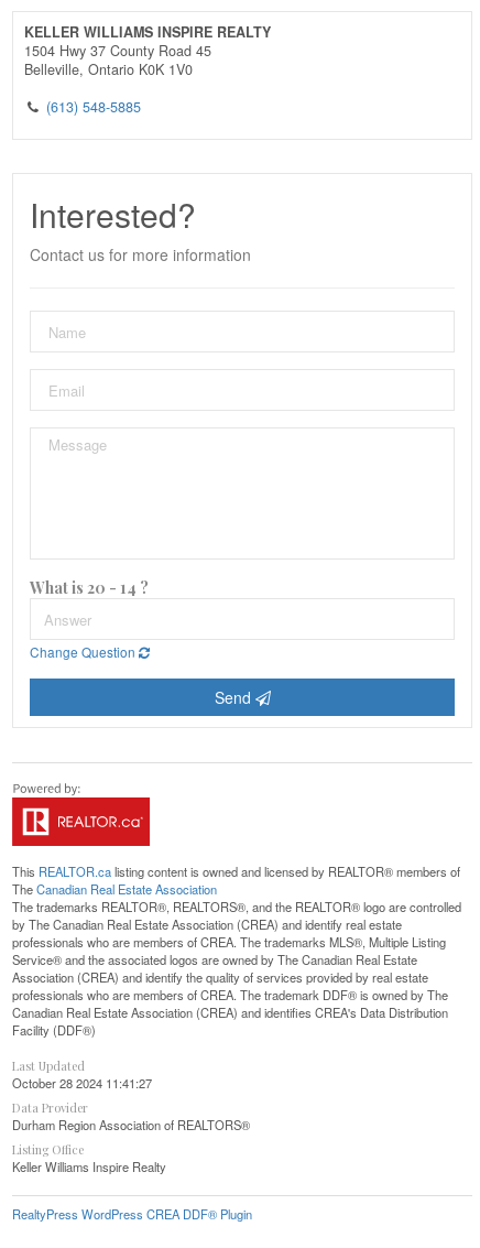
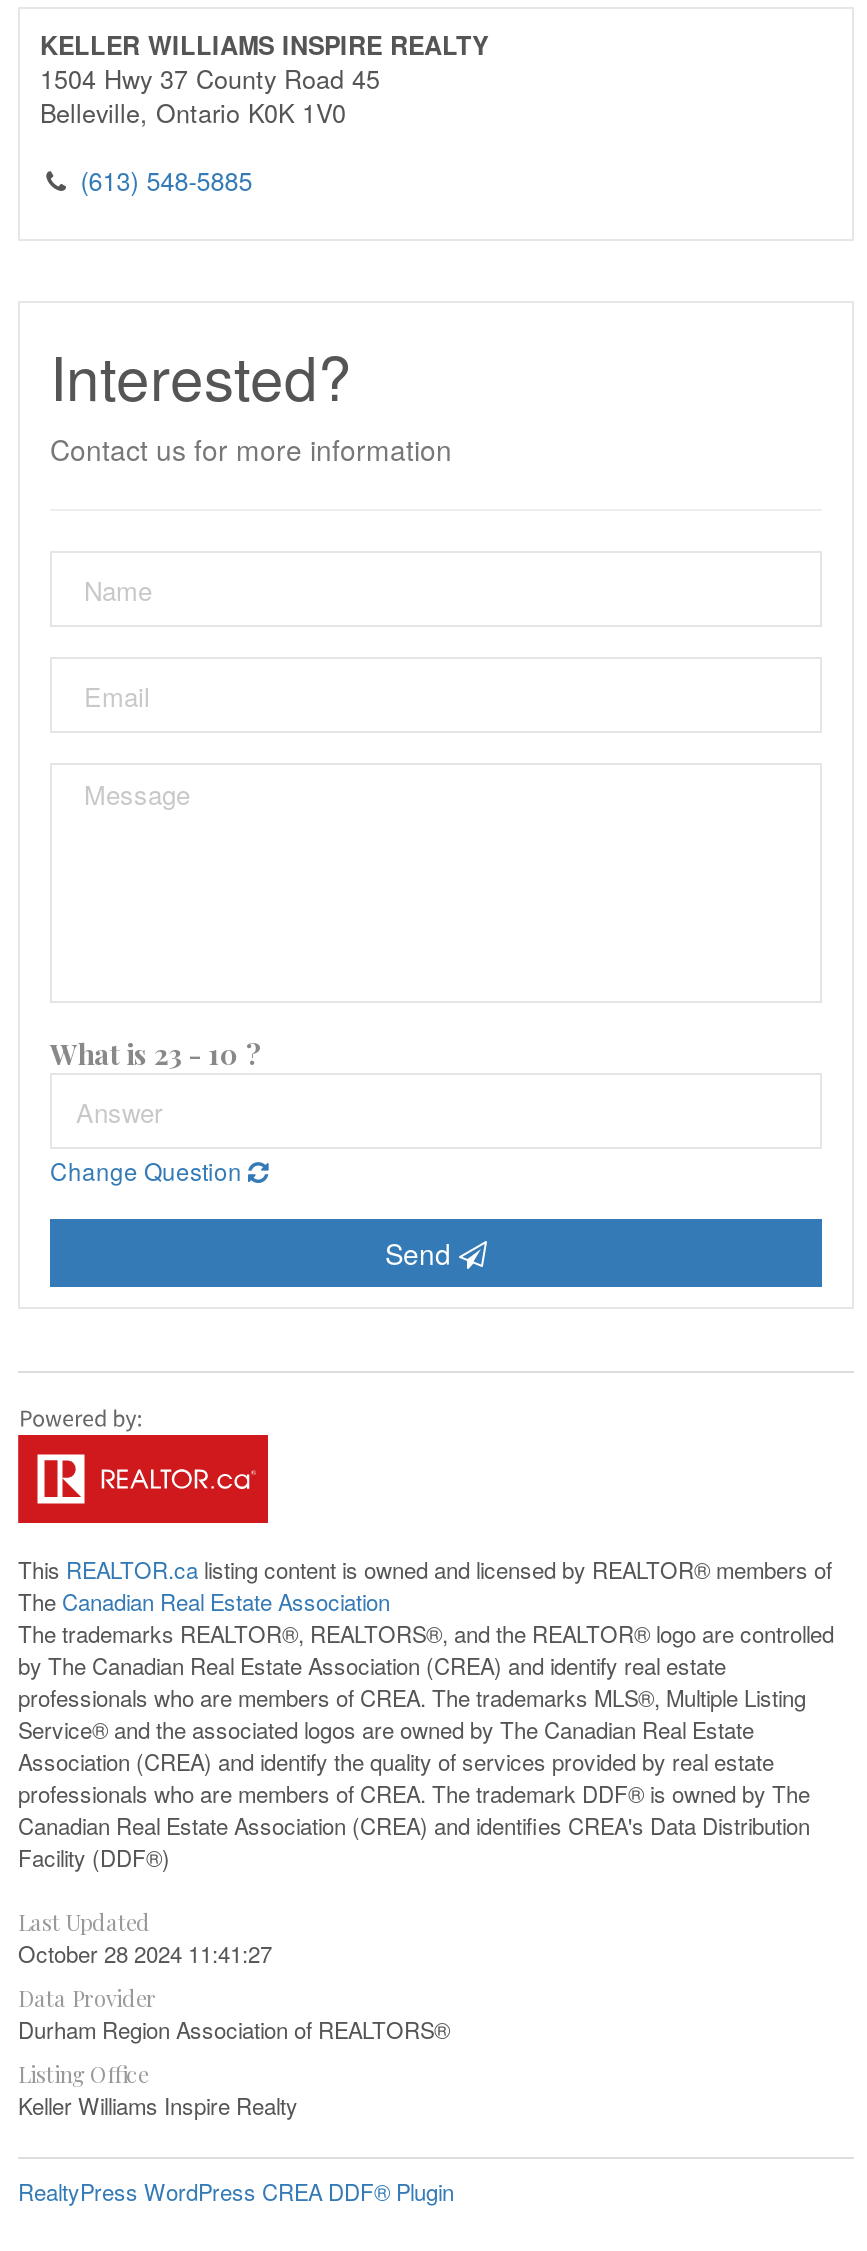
- What is 20 - 14 ?
+ What is 23 - 10 ?
